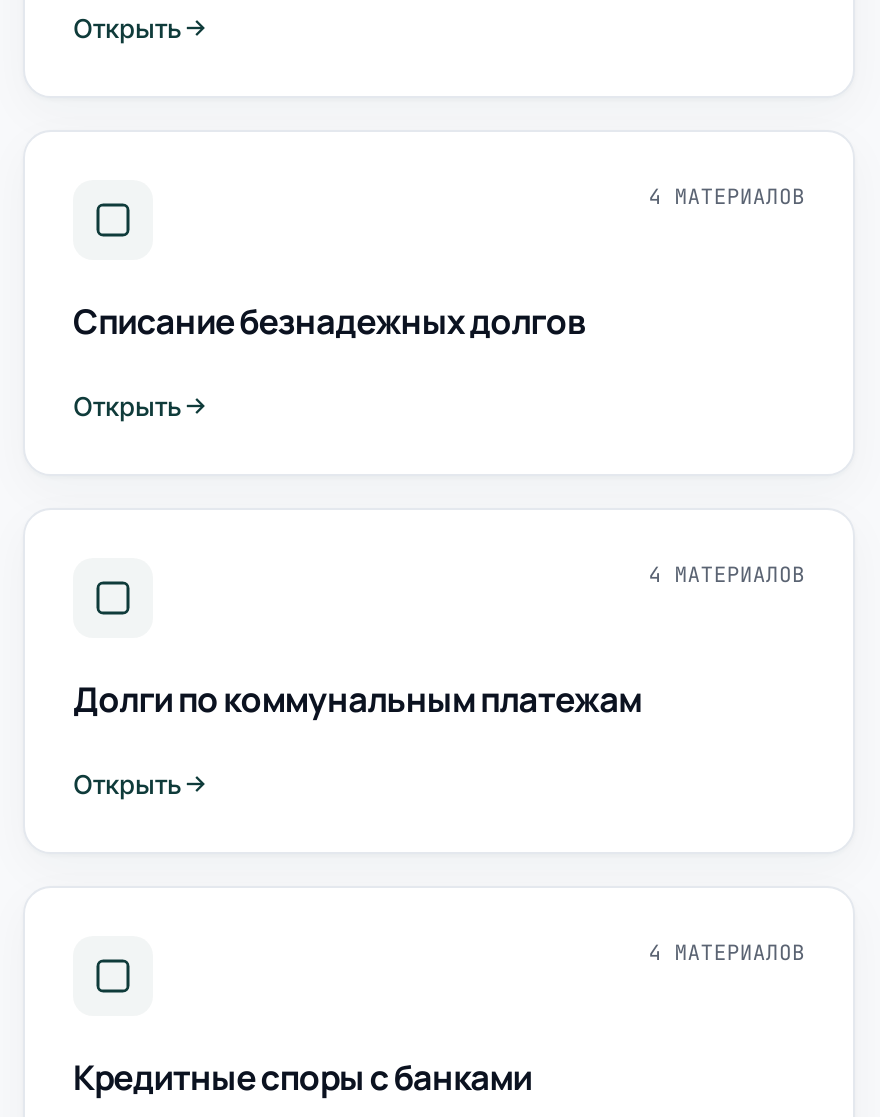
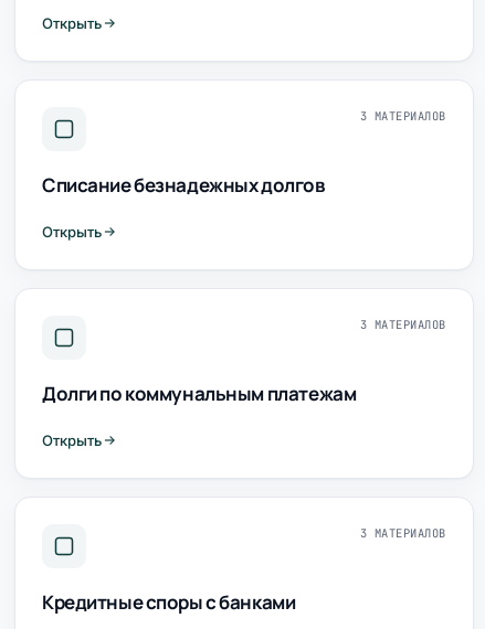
- 4 МАТЕРИАЛОВ
+ 3 МАТЕРИАЛОВ

- 4 МАТЕРИАЛОВ
+ 3 МАТЕРИАЛОВ

- 4 МАТЕРИАЛОВ
+ 3 МАТЕРИАЛОВ
